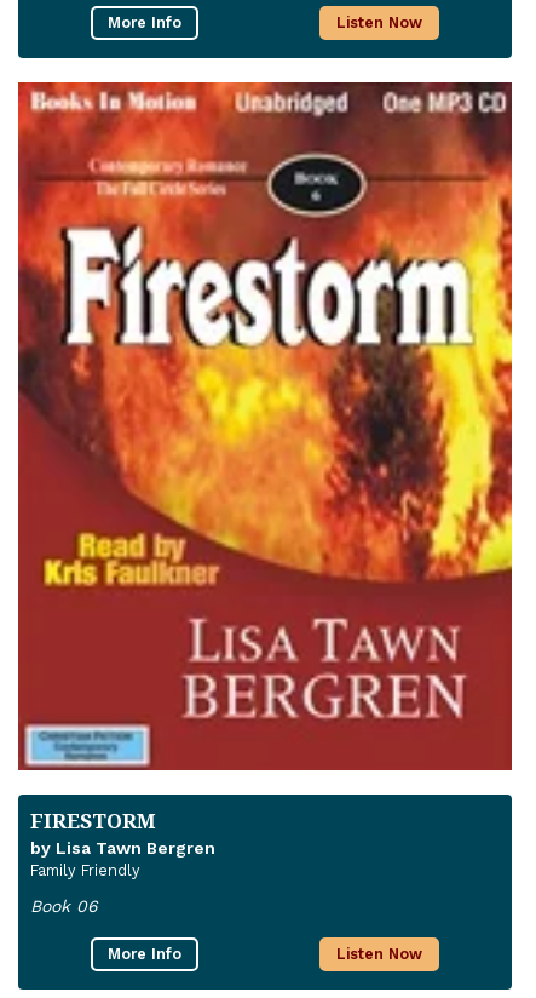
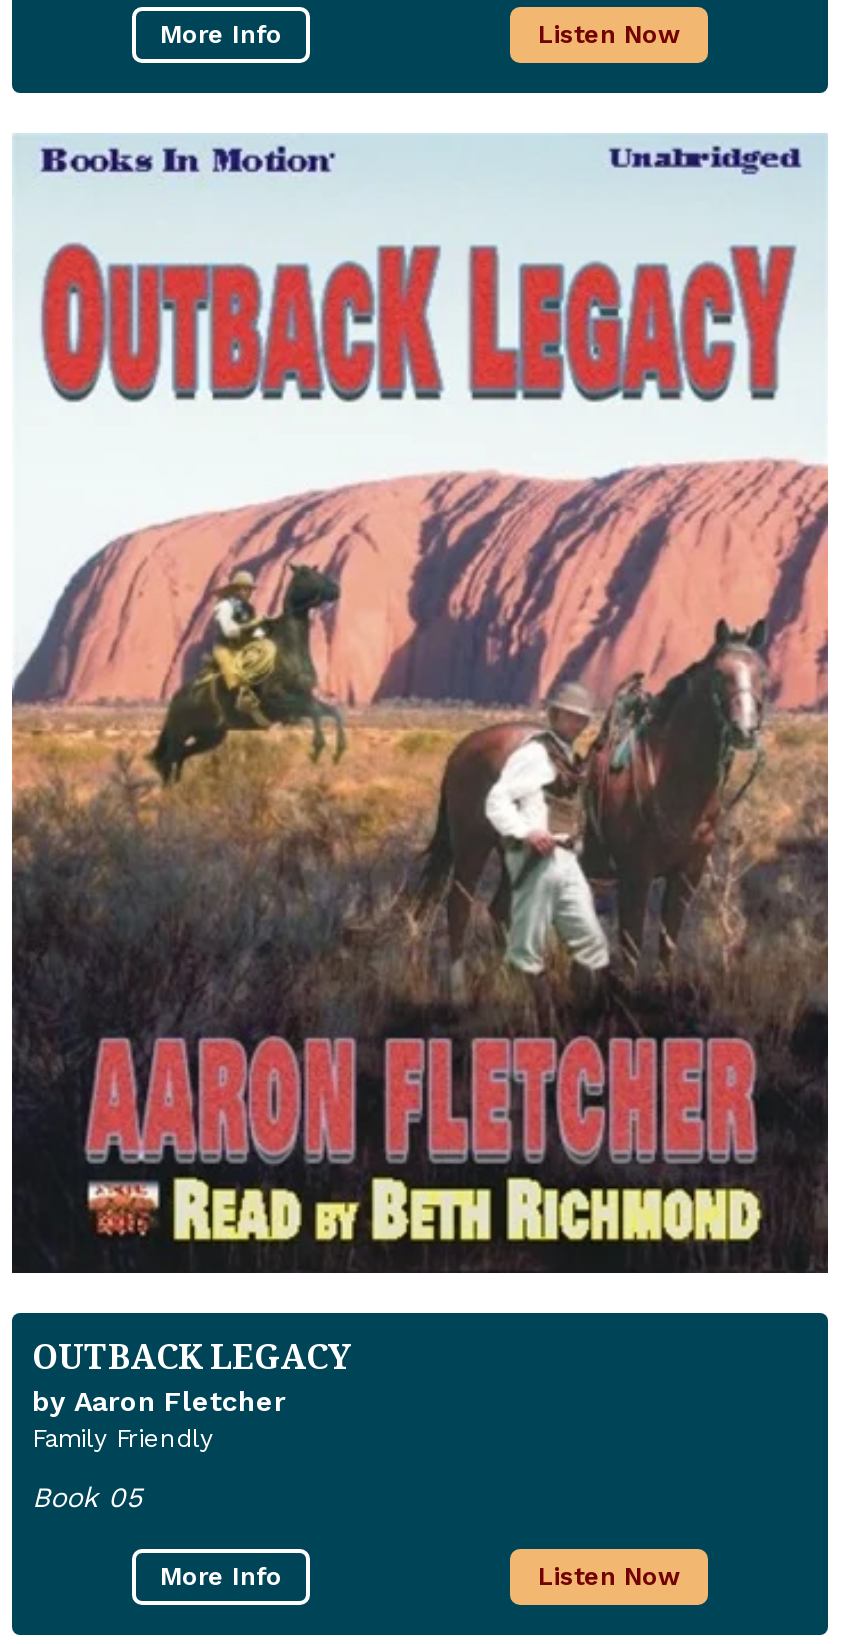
- [image]
- FIRESTORM
- by Lisa Tawn Bergren
+ [image]
+ OUTBACK LEGACY
+ by Aaron Fletcher

- Book 06
+ Book 05
